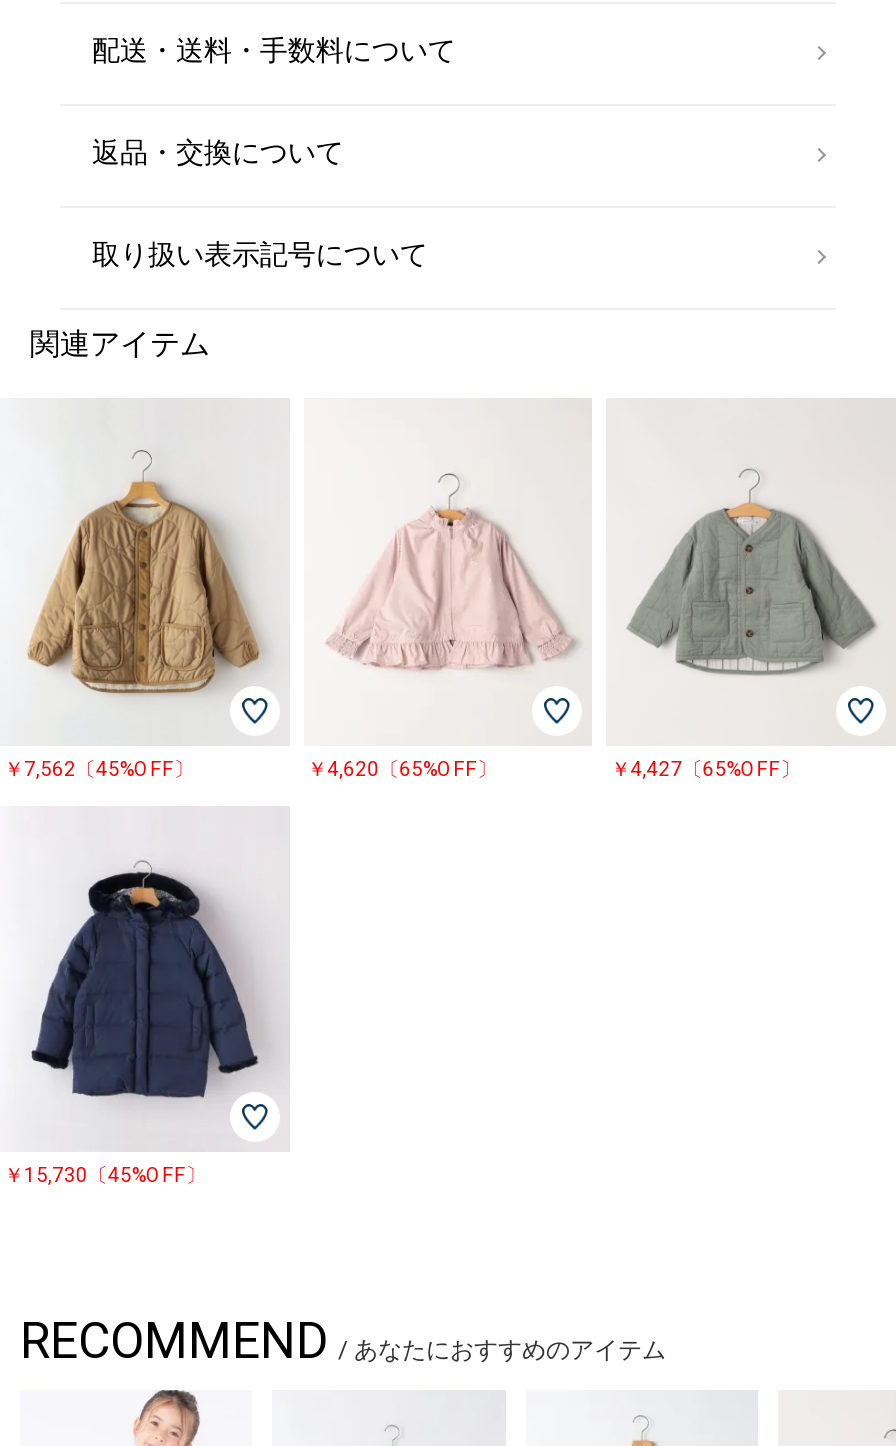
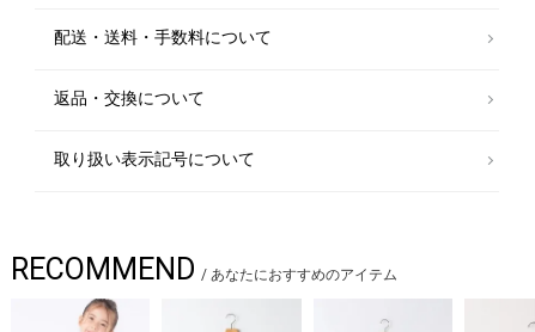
- 関連アイテム

- [image]
- ￥7,562〔45%OFF〕
- ￥4,620〔65%OFF〕
- ￥4,427〔65%OFF〕

- [image]

- [image]

- [image]
- ￥15,730〔45%OFF〕
